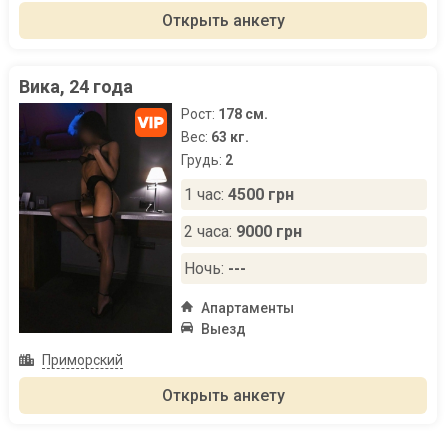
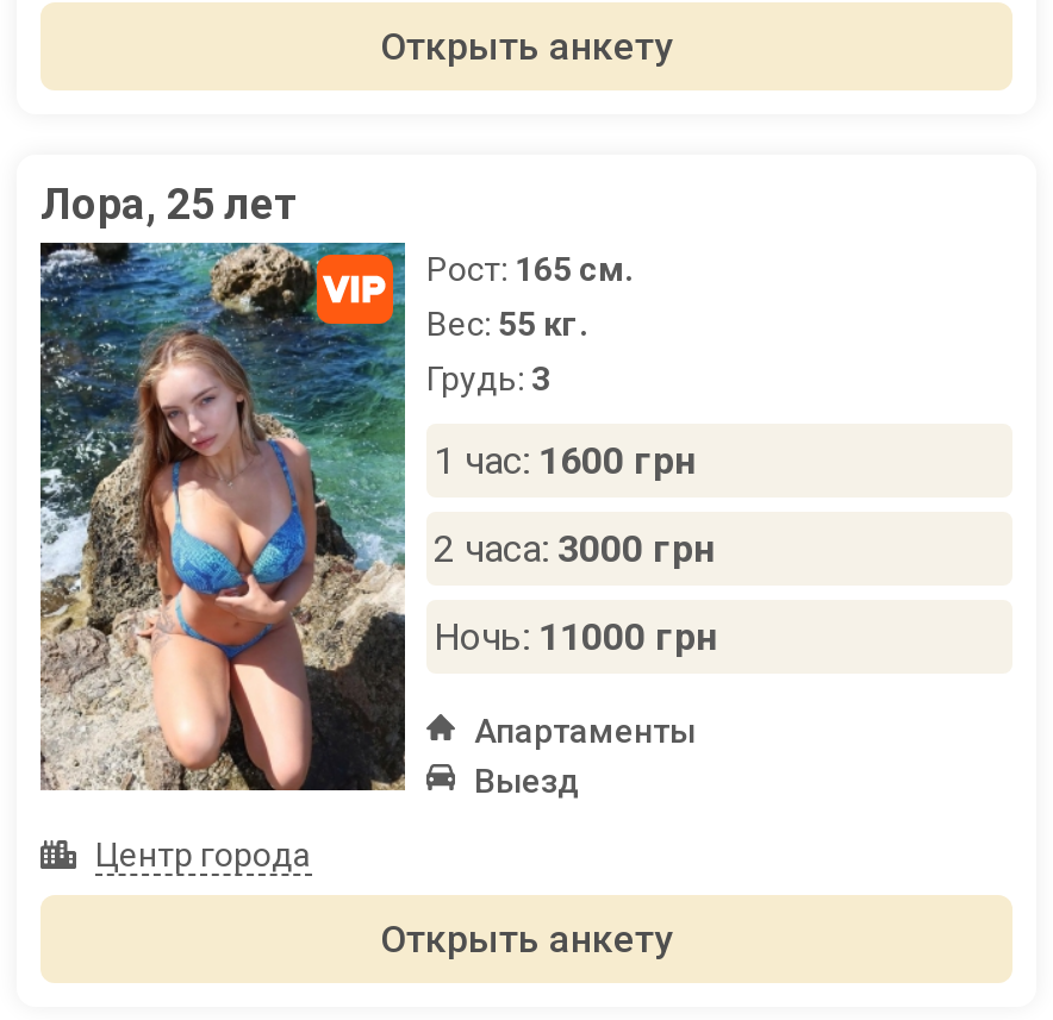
- [image]
- Вика, 24 года
- Рост: 178 см.
- Вес: 63 кг.
- Грудь: 2
+ [image]
+ Лора, 25 лет
+ Рост: 165 см.
+ Вес: 55 кг.
+ Грудь: 3

- 1 час: 4500 грн
+ 1 час: 1600 грн

- 2 часа: 9000 грн
+ 2 часа: 3000 грн

- Ночь: ---
+ Ночь: 11000 грн

- Приморский
+ Центр города
